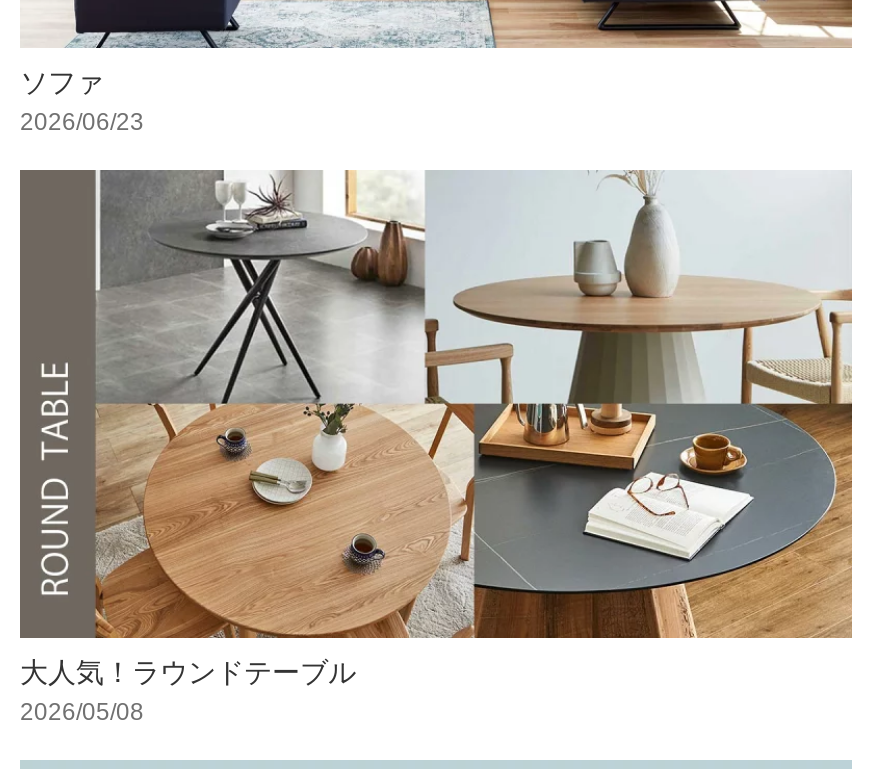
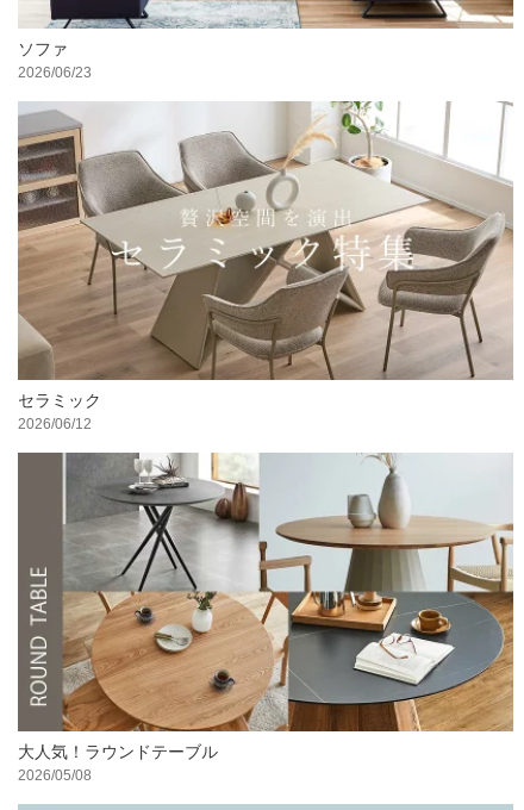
+ [image]
+ セラミック
+ 2026/06/12
